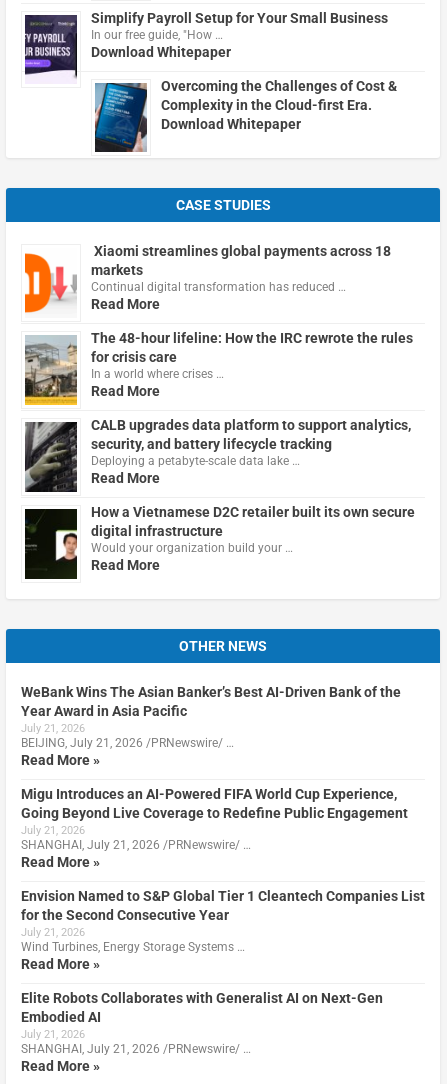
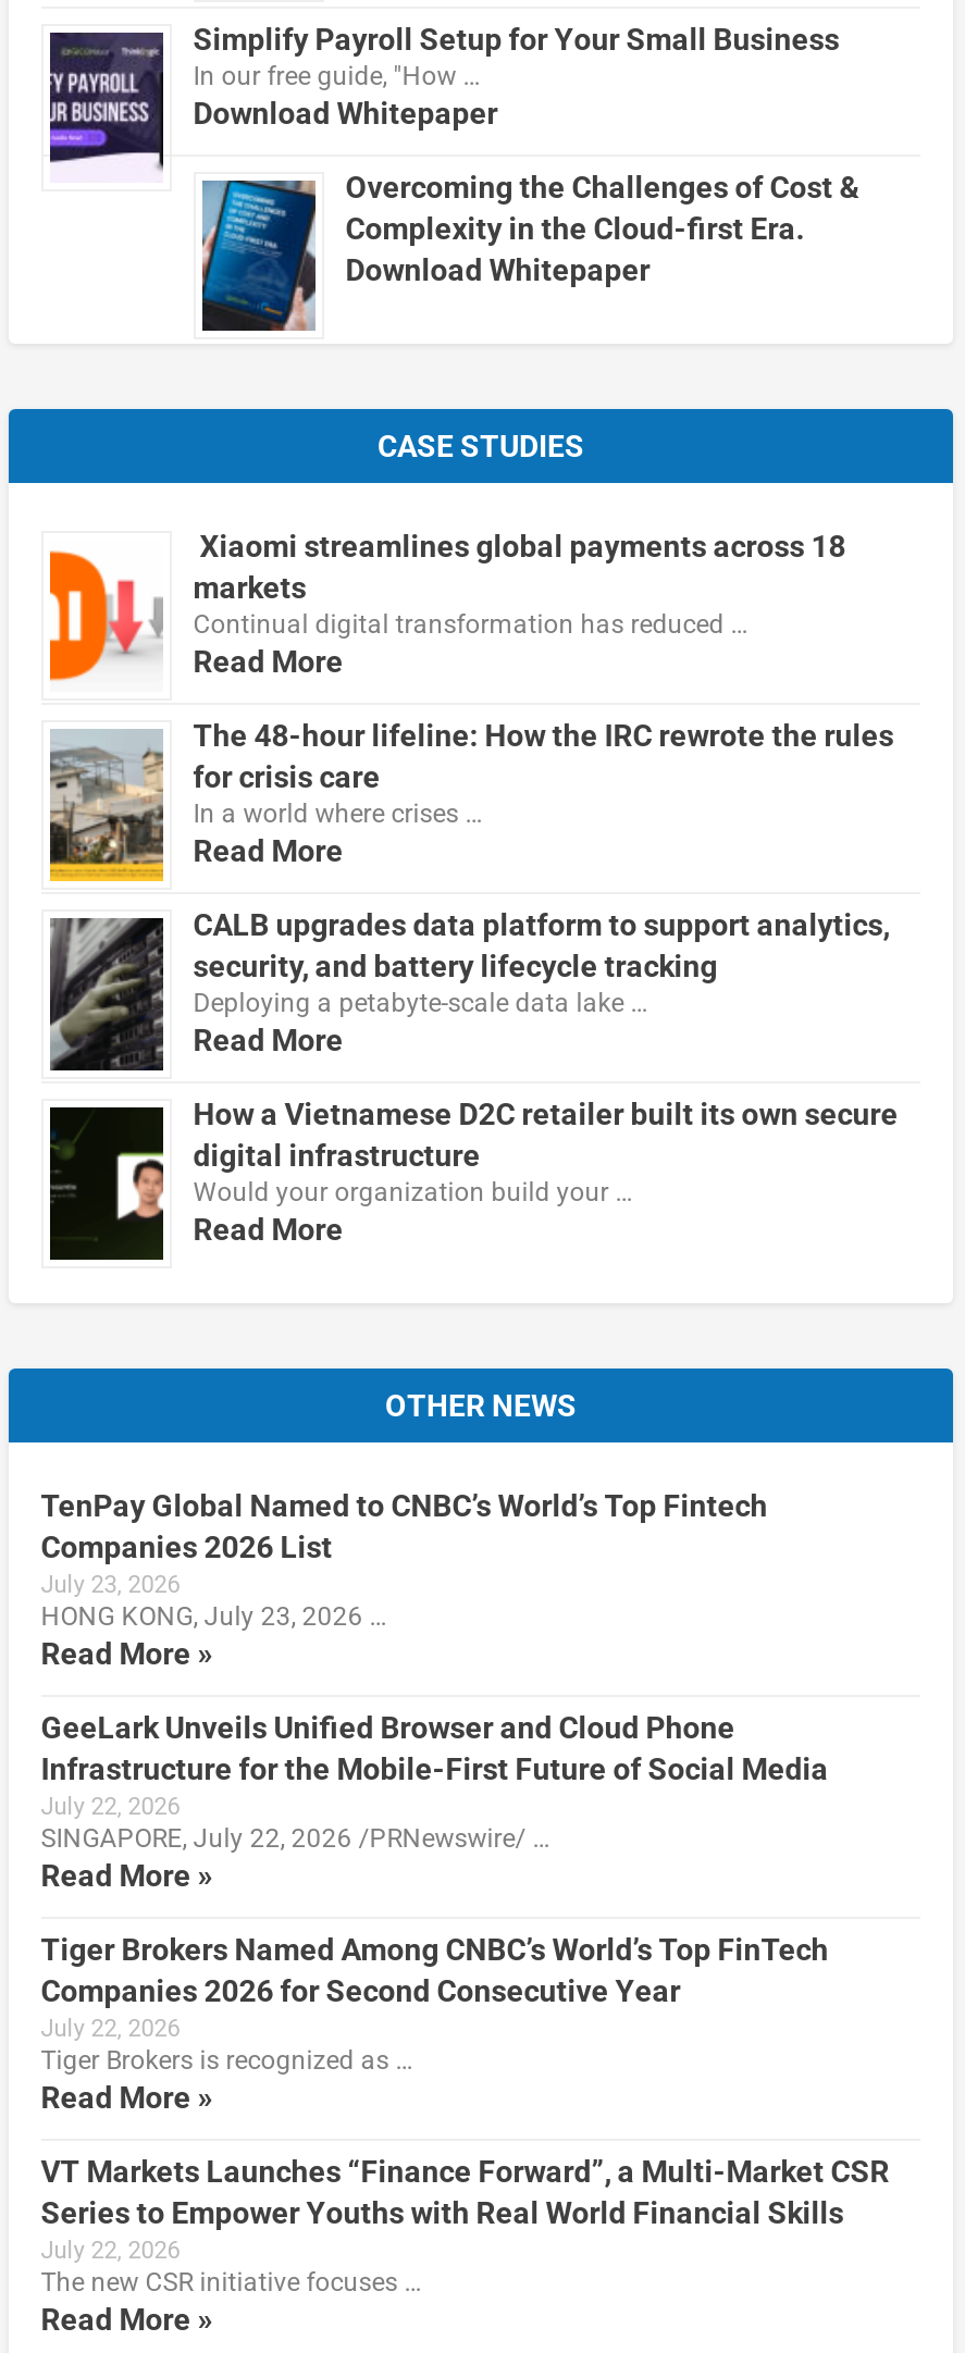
- WeBank Wins The Asian Banker’s Best AI-Driven Bank of the
- Year Award in Asia Pacific
- July 21, 2026
- BEIJING, July 21, 2026 /PRNewswire/ …
+ TenPay Global Named to CNBC’s World’s Top Fintech
+ Companies 2026 List
+ July 23, 2026
+ HONG KONG, July 23, 2026 …

- Migu Introduces an AI-Powered FIFA World Cup Experience,
- Going Beyond Live Coverage to Redefine Public Engagement
- July 21, 2026
- SHANGHAI, July 21, 2026 /PRNewswire/ …
+ GeeLark Unveils Unified Browser and Cloud Phone
+ Infrastructure for the Mobile-First Future of Social Media
+ July 22, 2026
+ SINGAPORE, July 22, 2026 /PRNewswire/ …

- Envision Named to S&P Global Tier 1 Cleantech Companies List
- for the Second Consecutive Year
- July 21, 2026
- Wind Turbines, Energy Storage Systems …
+ Tiger Brokers Named Among CNBC’s World’s Top FinTech
+ Companies 2026 for Second Consecutive Year
+ July 22, 2026
+ Tiger Brokers is recognized as …

- Elite Robots Collaborates with Generalist AI on Next-Gen
- Embodied AI
- July 21, 2026
- SHANGHAI, July 21, 2026 /PRNewswire/ …
+ VT Markets Launches “Finance Forward”, a Multi-Market CSR
+ Series to Empower Youths with Real World Financial Skills
+ July 22, 2026
+ The new CSR initiative focuses …
